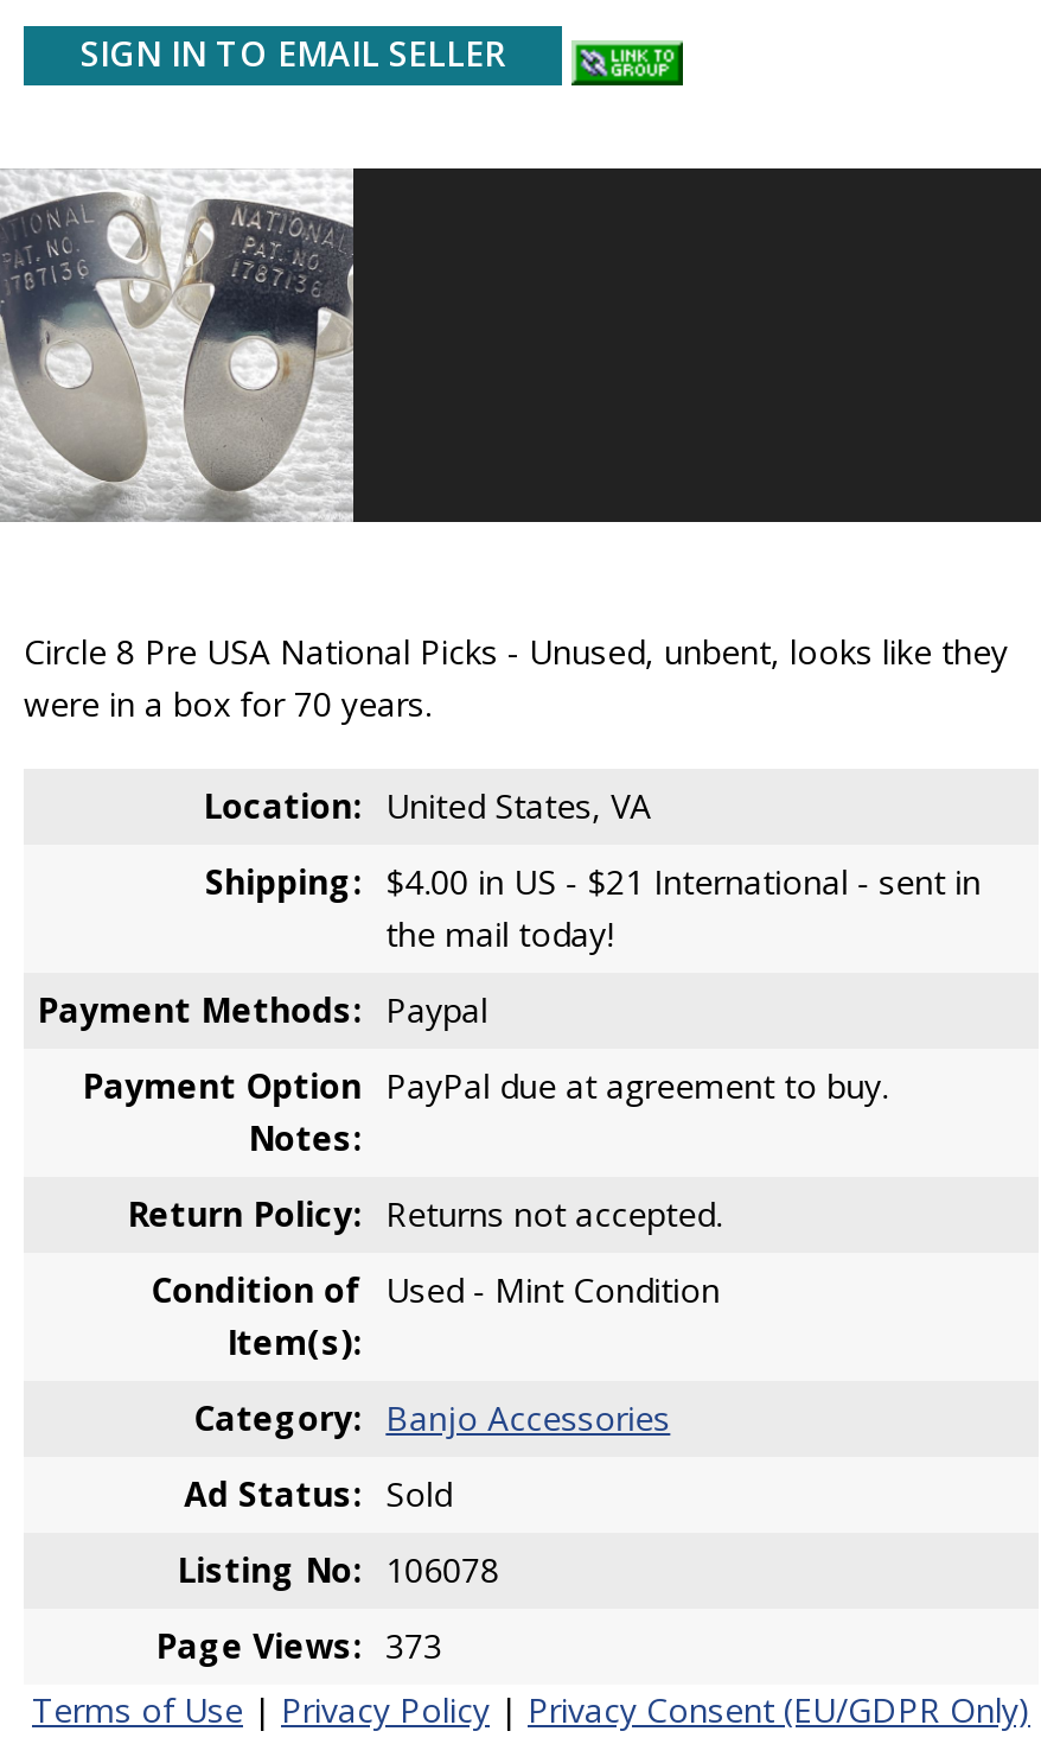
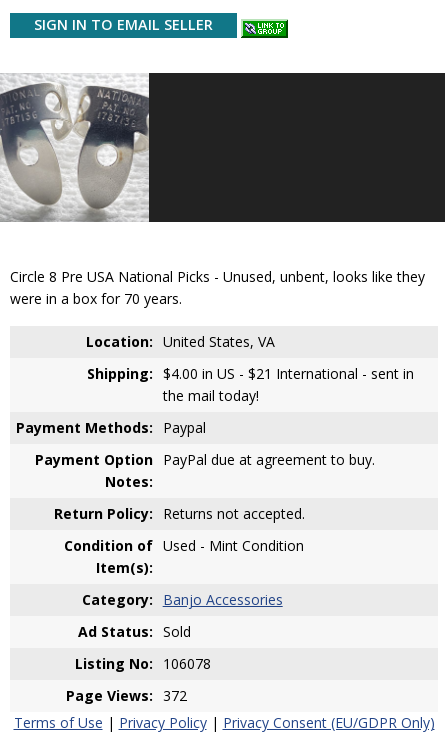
- Page Views: 373
+ Page Views: 372
